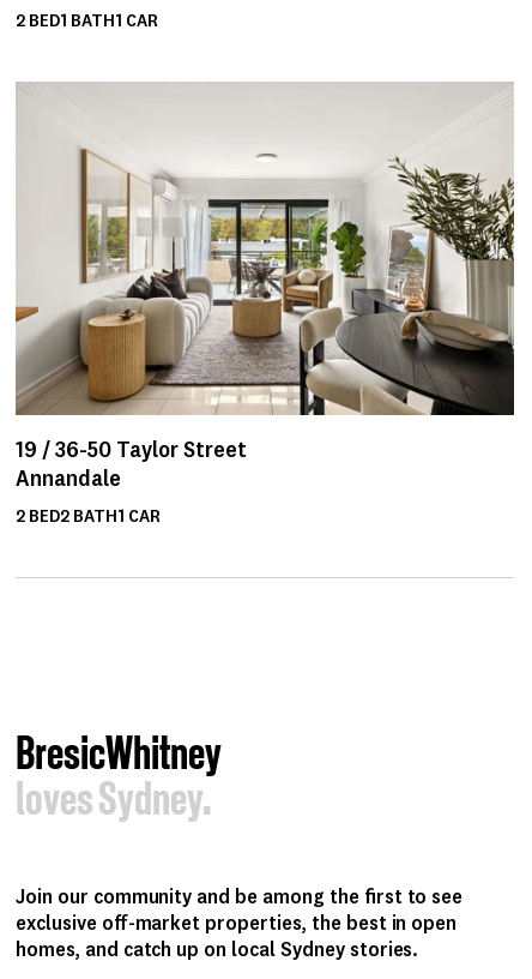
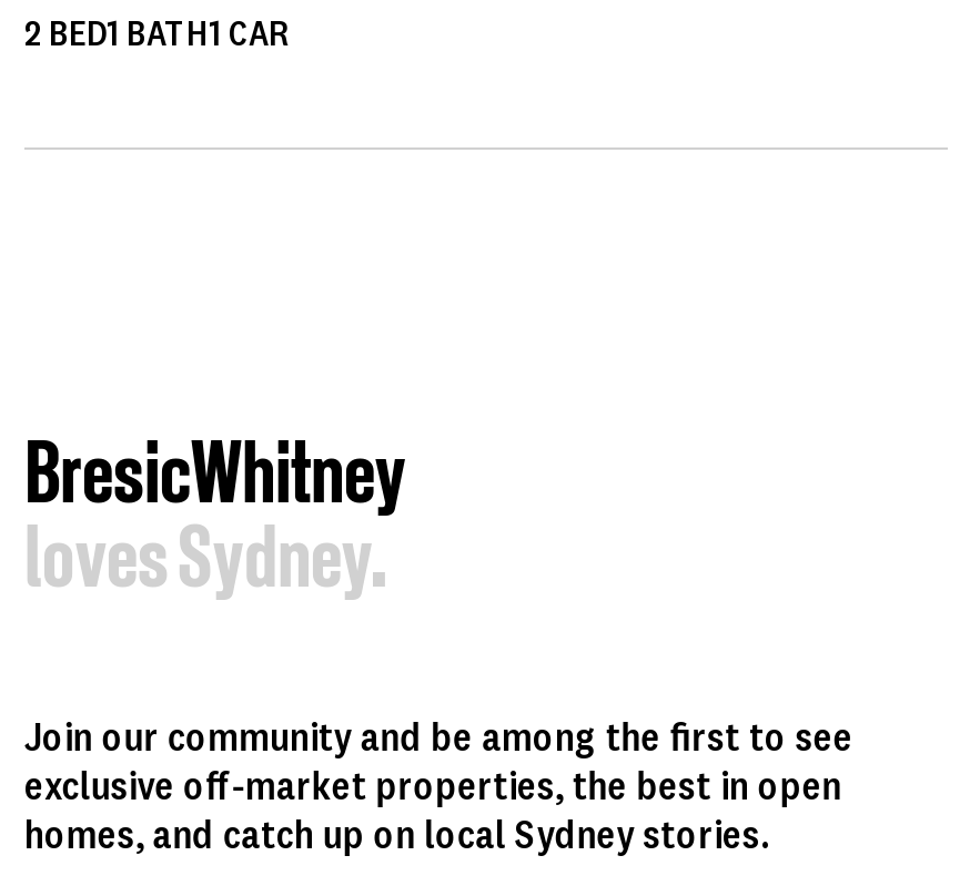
- [image]
- 19 /36-50 Taylor Street
- Annandale
- 2 BED2 BATH1 CAR
